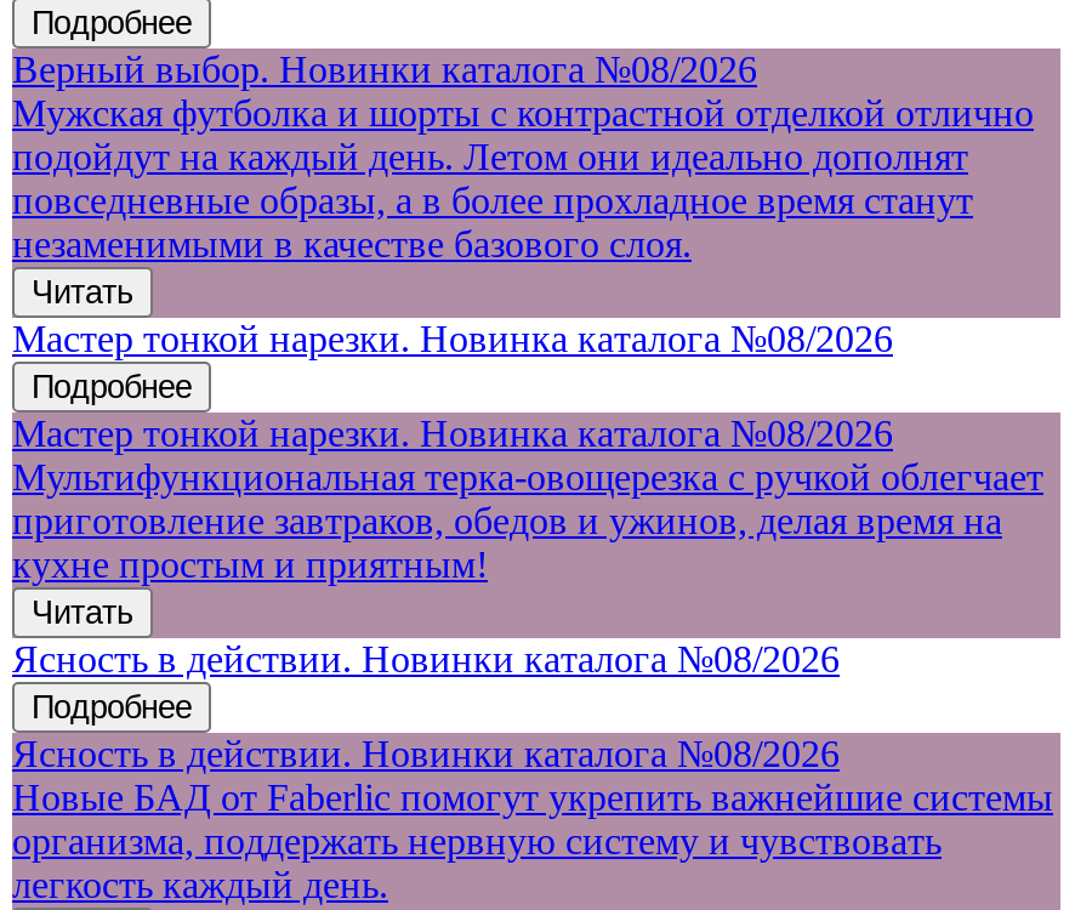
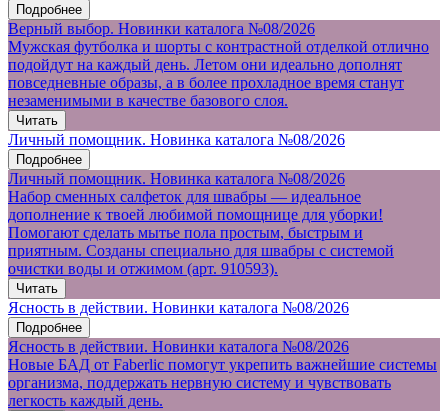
- Мастер тонкой нарезки. Новинка каталога №08/2026
+ Личный помощник. Новинка каталога №08/2026

- Мастер тонкой нарезки. Новинка каталога №08/2026
- Мультифункциональная терка-овощерезка с ручкой облегчает
- приготовление завтраков, обедов и ужинов, делая время на
- кухне простым и приятным!
+ Личный помощник. Новинка каталога №08/2026
+ Набор сменных салфеток для швабры — идеальное
+ дополнение к твоей любимой помощнице для уборки!
+ Помогают сделать мытье пола простым, быстрым и
+ приятным. Созданы специально для швабры с системой
+ очистки воды и отжимом (арт. 910593).
